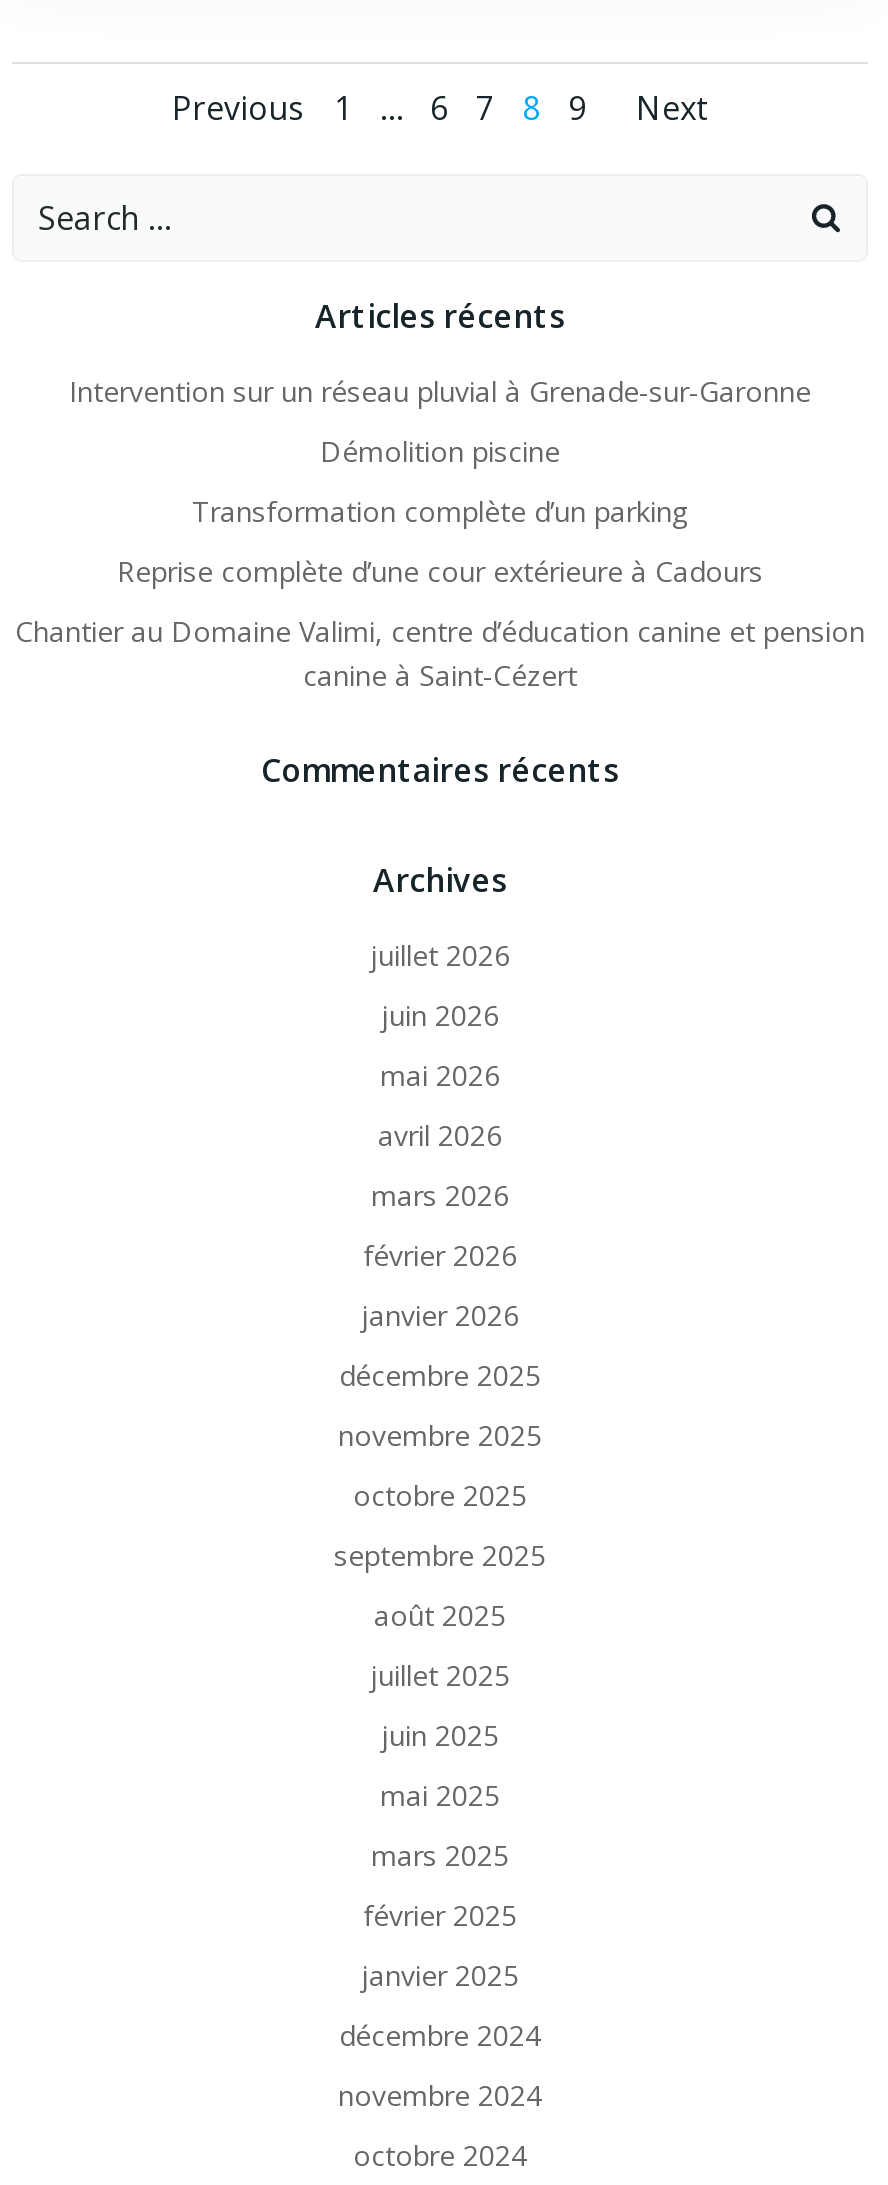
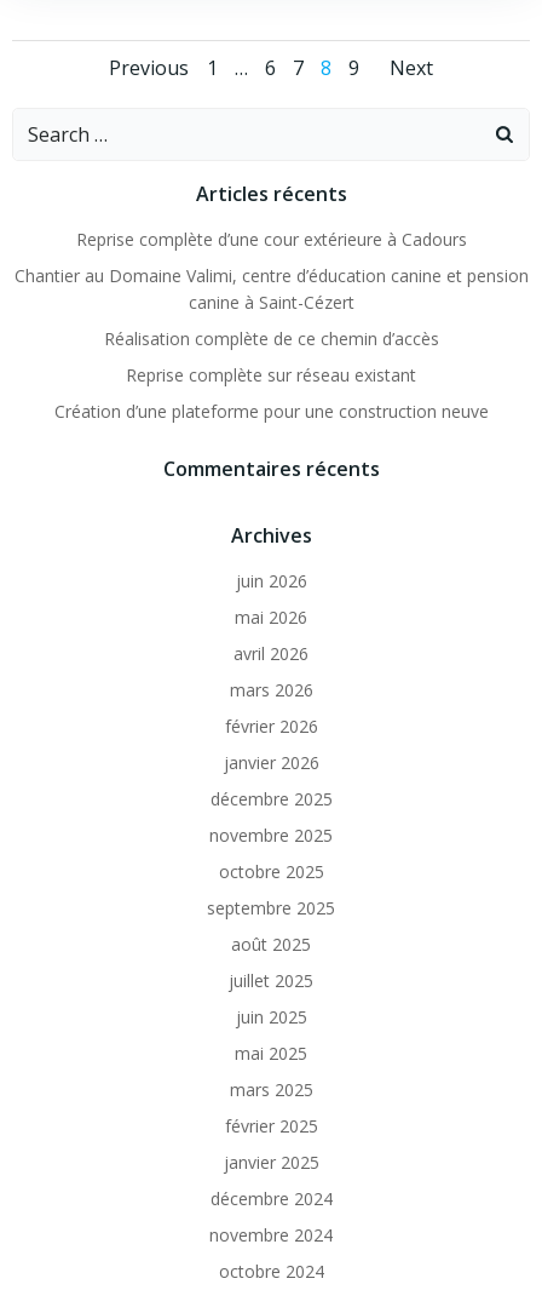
- Intervention sur un réseau pluvial à Grenade-sur-Garonne
- Démolition piscine
- Transformation complète d’un parking

moved up: Reprise complète d’une cour extérieure à Cadours | Chantier au Domaine Valimi, centre d’éducation canine et pension | canine à Saint-Cézert

+ Réalisation complète de ce chemin d’accès
+ Reprise complète sur réseau existant
+ Création d’une plateforme pour une construction neuve

- juillet 2026
